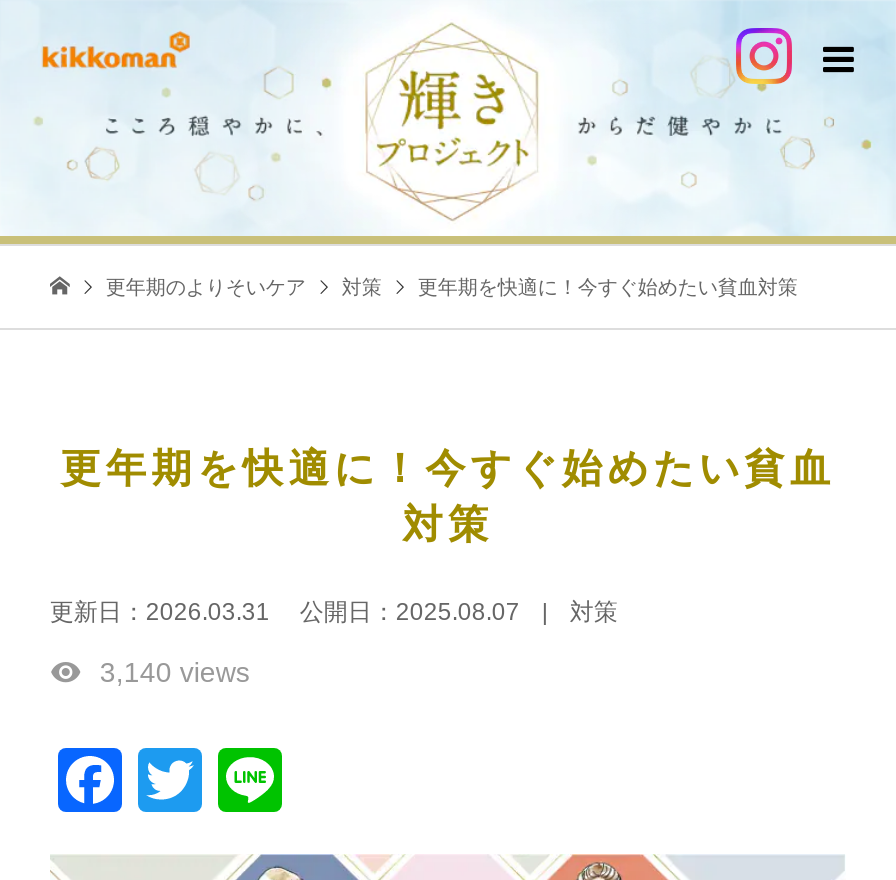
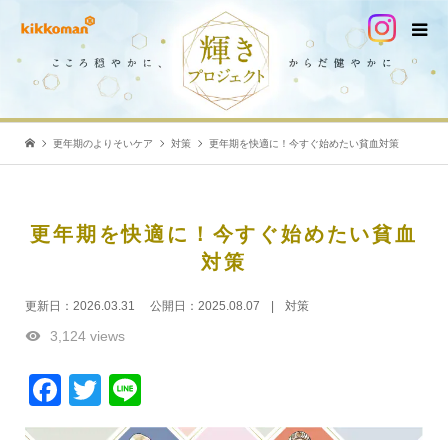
- 3,140 views
+ 3,124 views
